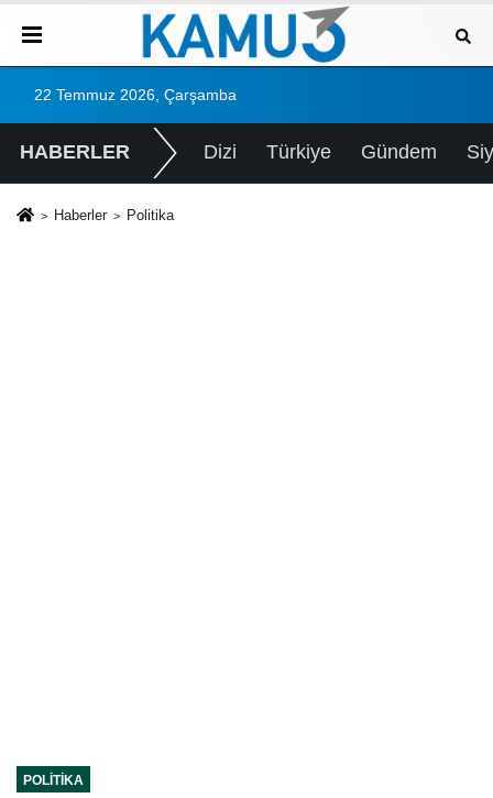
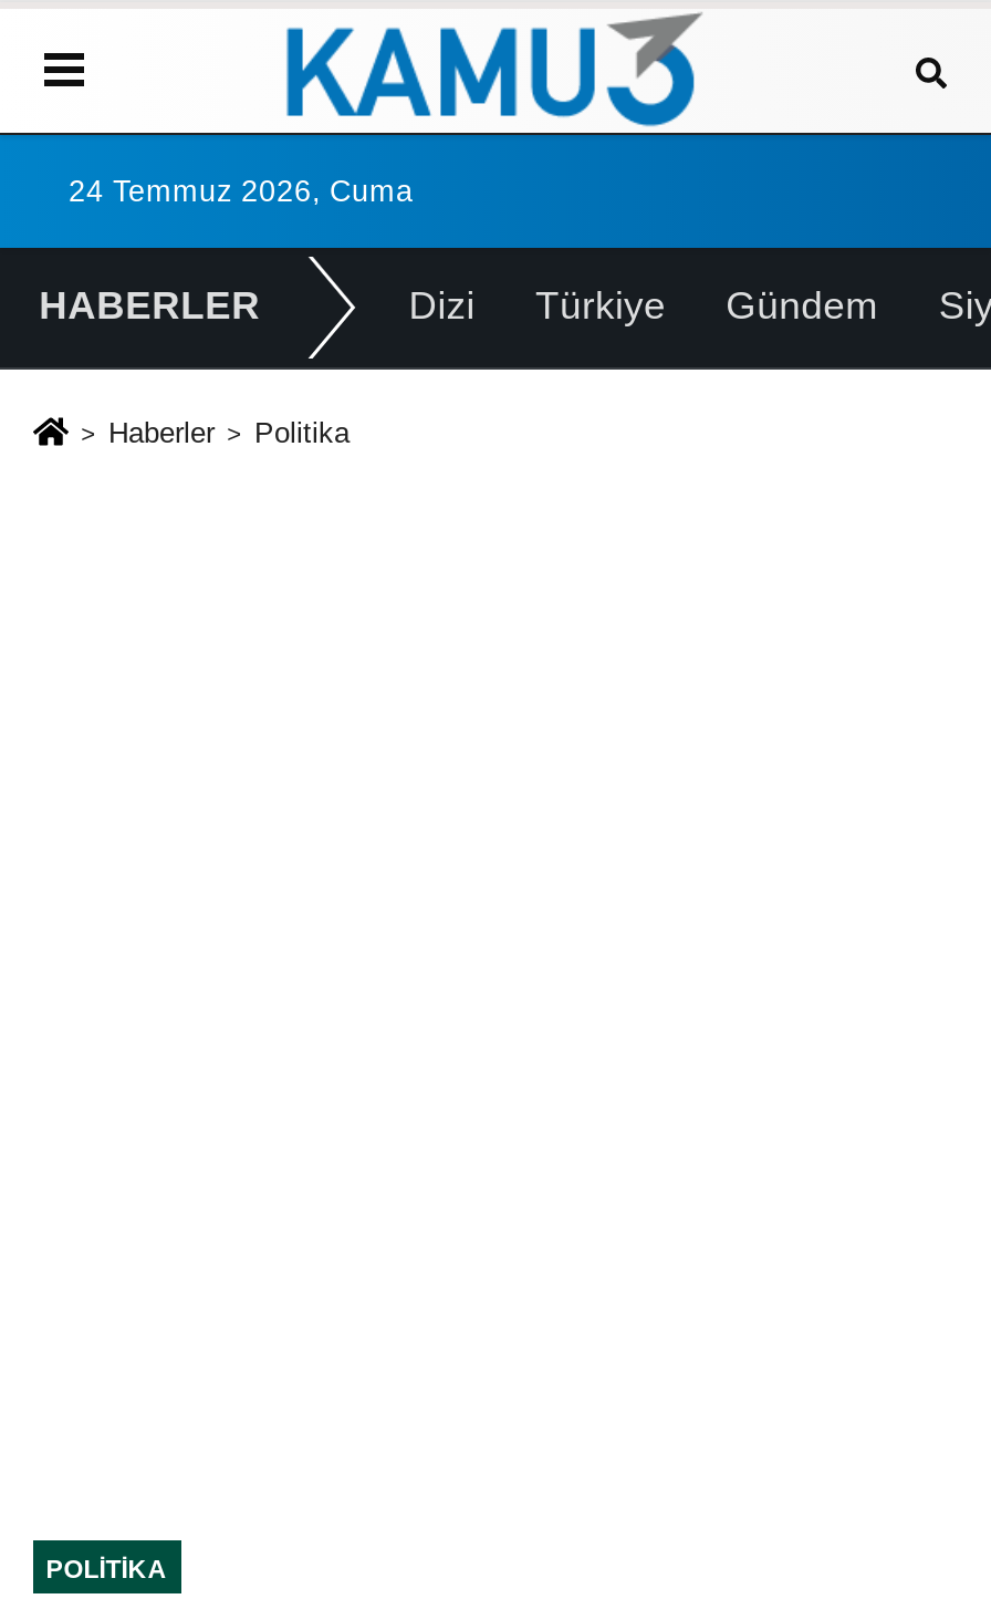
- 22 Temmuz 2026, Çarşamba
+ 24 Temmuz 2026, Cuma
